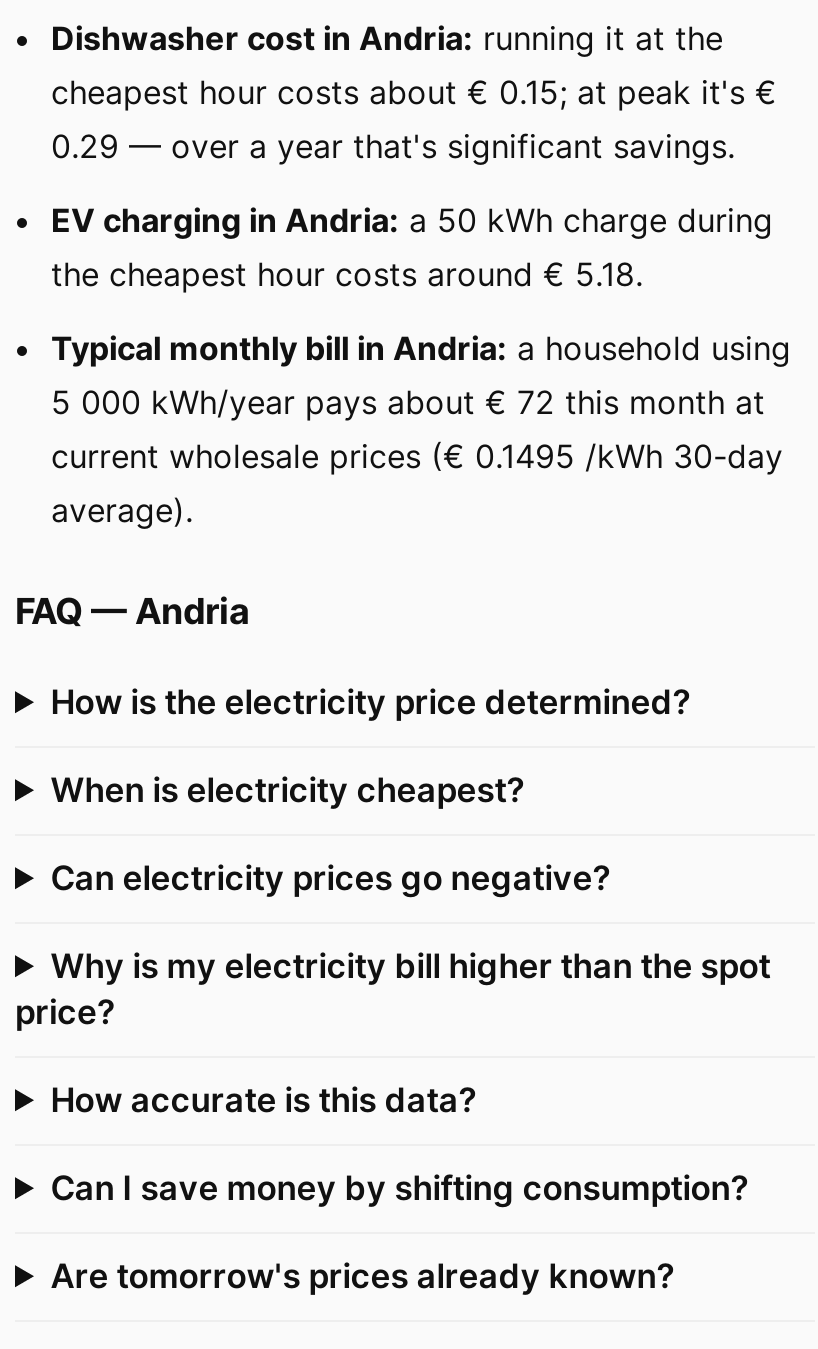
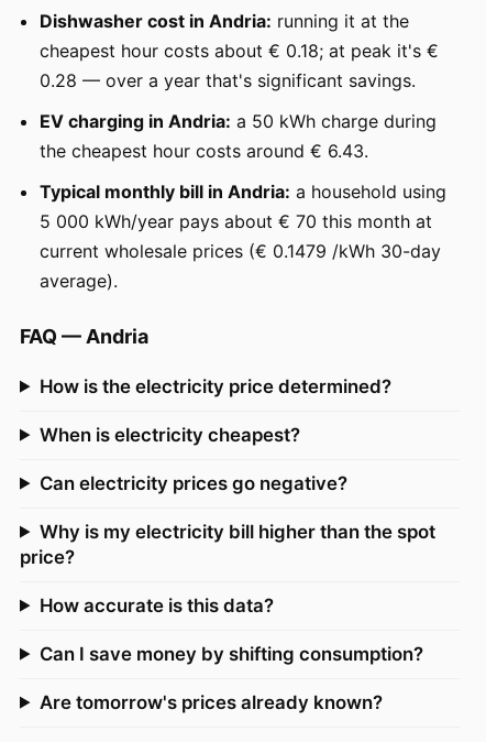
- cheapest hour costs about € 0.15; at peak it's €
+ cheapest hour costs about € 0.18; at peak it's €

- 0.29 — over a year that's significant savings.
+ 0.28 — over a year that's significant savings.

- the cheapest hour costs around € 5.18.
+ the cheapest hour costs around € 6.43.

- 5 000 kWh/year pays about € 72 this month at
+ 5 000 kWh/year pays about € 70 this month at

- current wholesale prices (€ 0.1495 /kWh 30-day
+ current wholesale prices (€ 0.1479 /kWh 30-day
